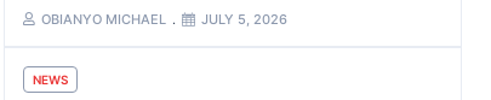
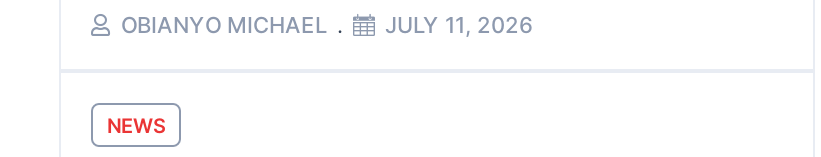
- JULY 5, 2026
+ JULY 11, 2026
